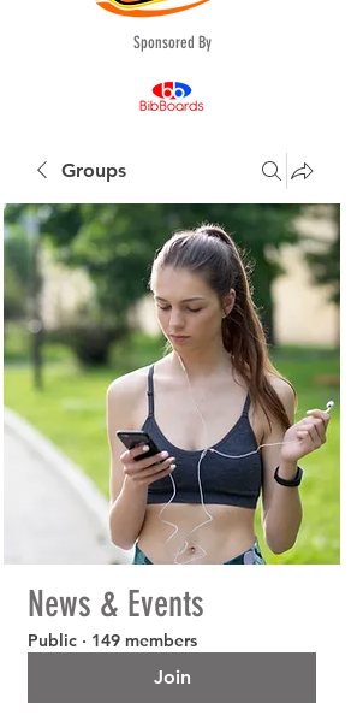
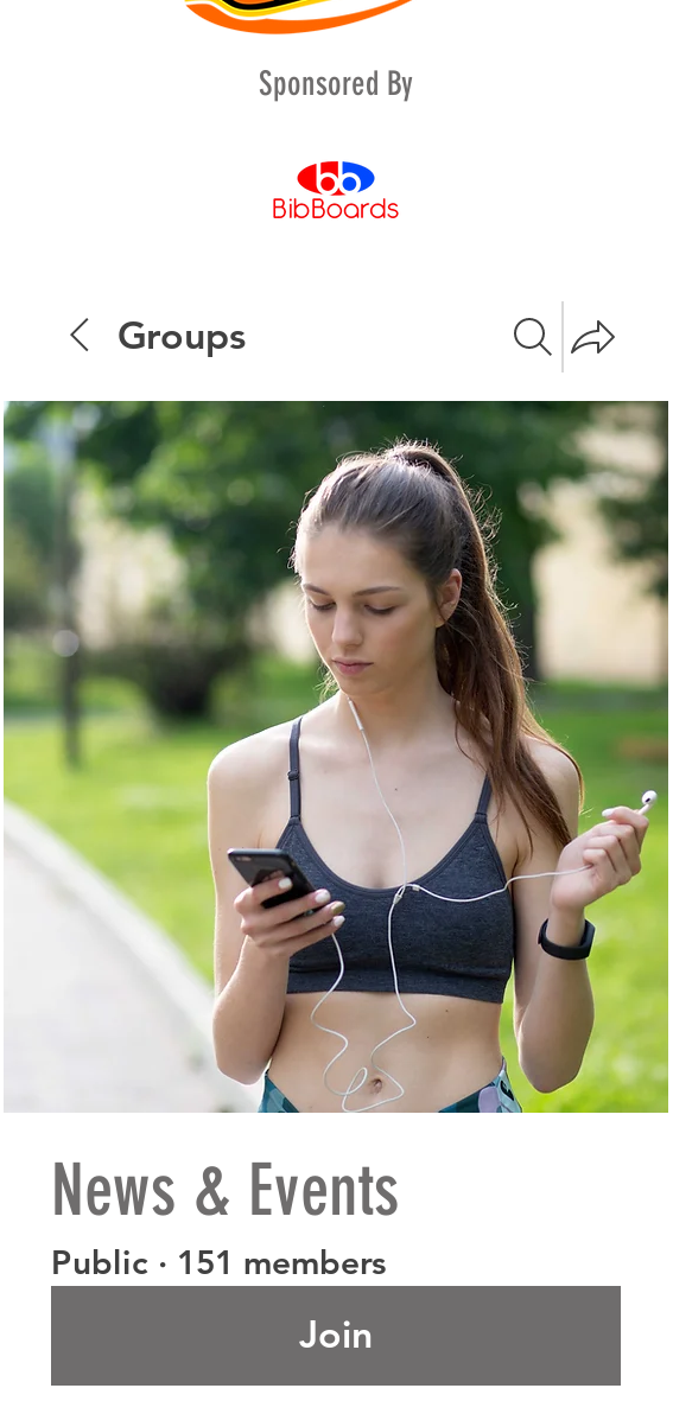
- Public · 149 members
+ Public · 151 members
